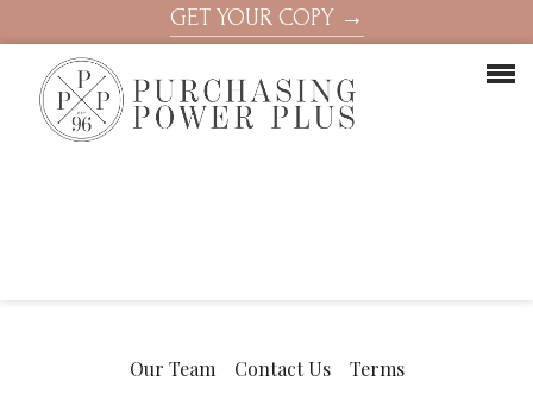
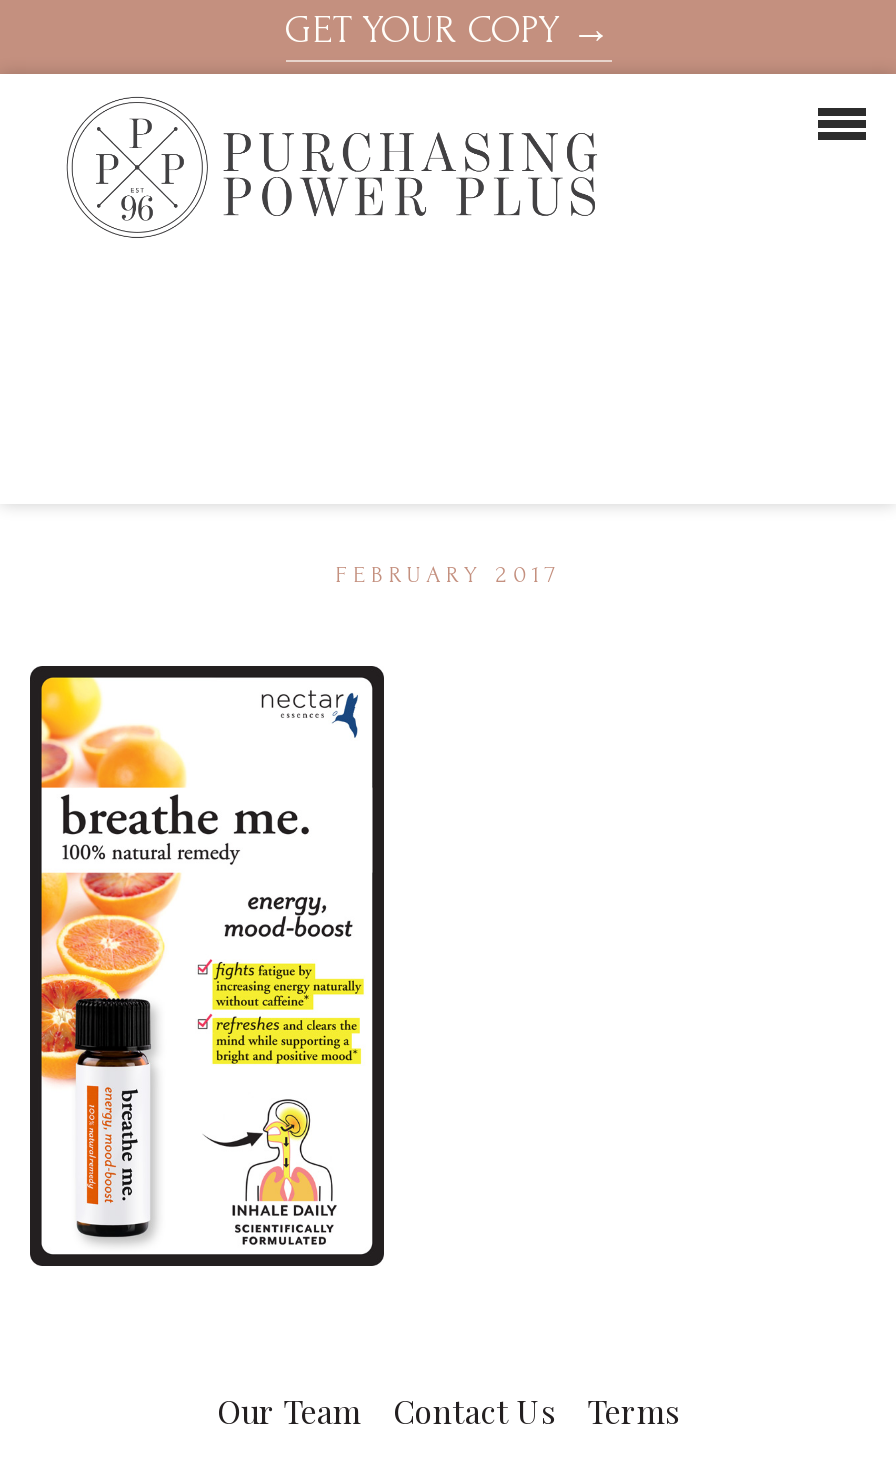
+ [image]

+ FEBRUARY 2017
